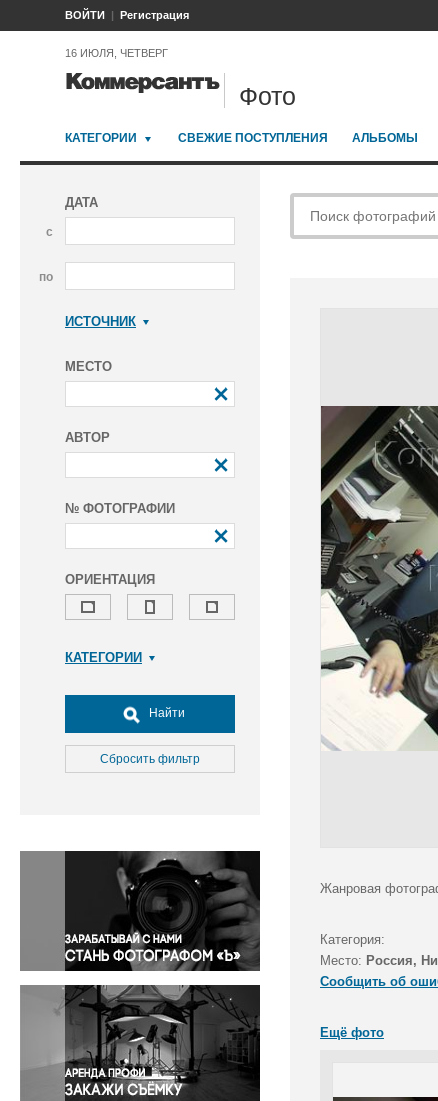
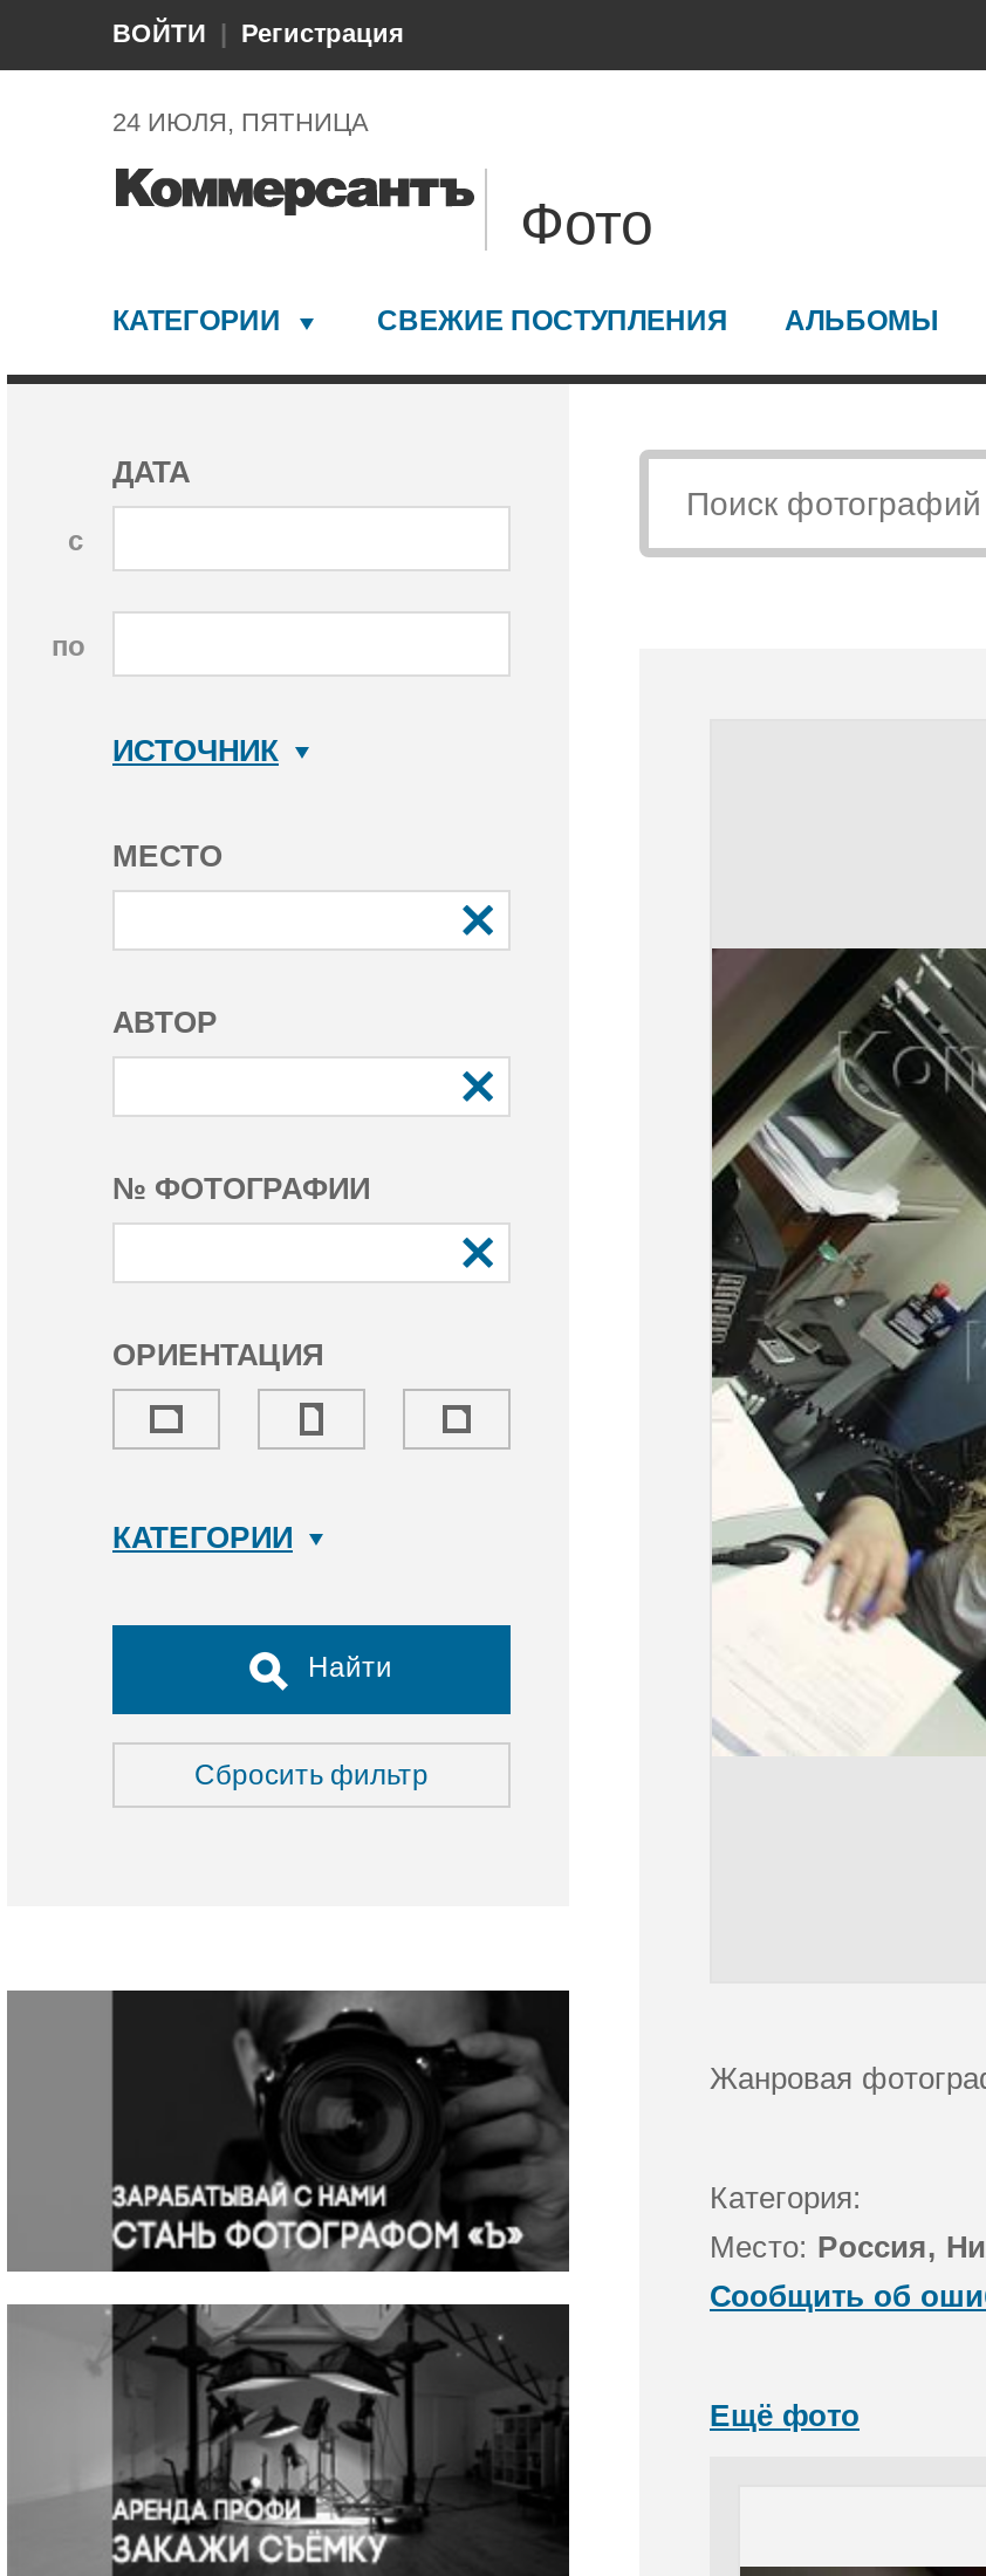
- 16 ИЮЛЯ, ЧЕТВЕРГ
+ 24 ИЮЛЯ, ПЯТНИЦА
